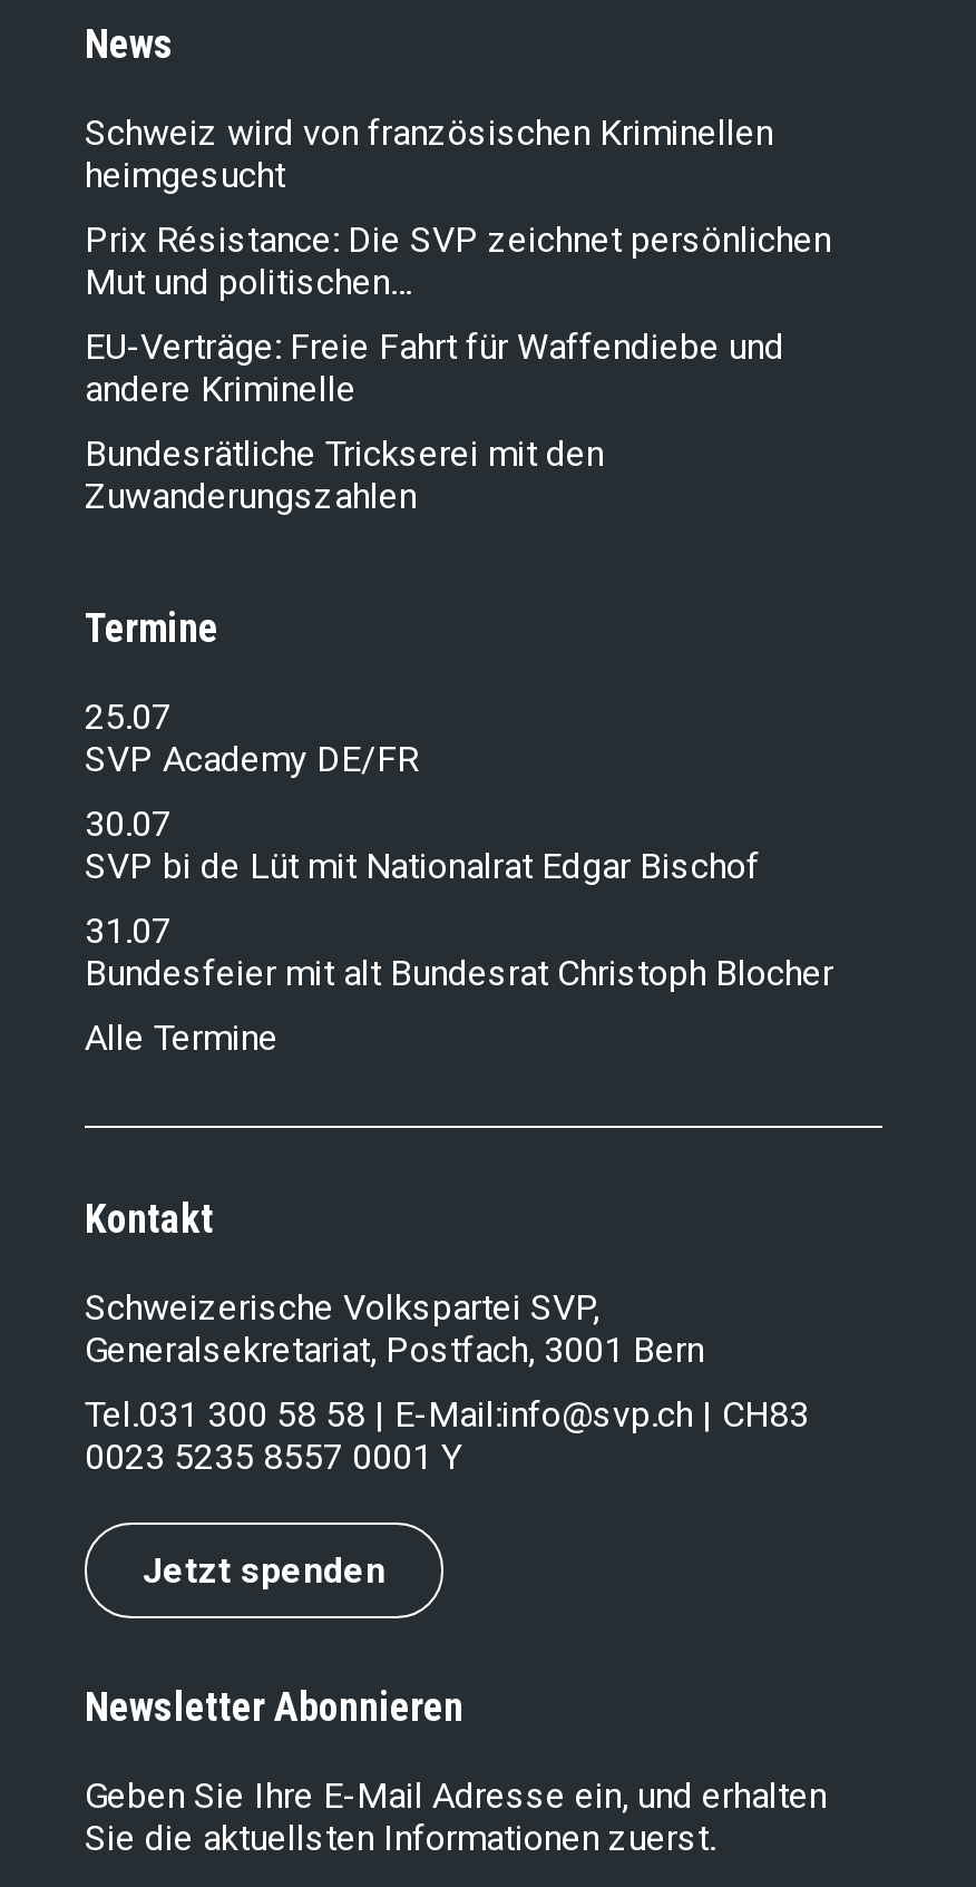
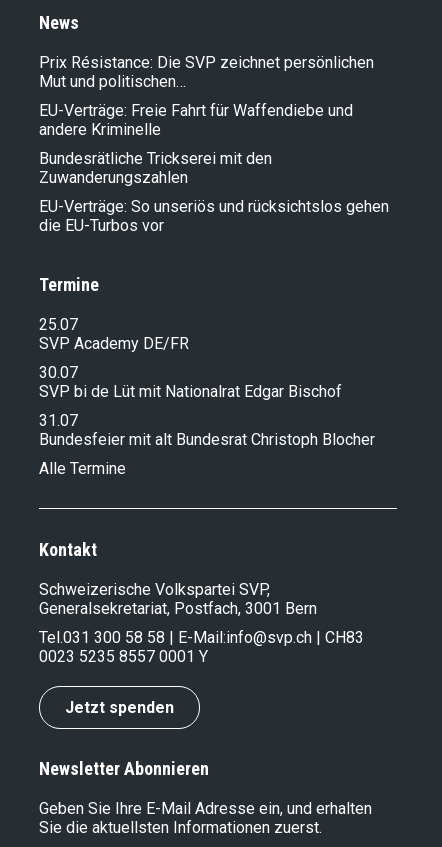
- Schweiz wird von französischen Kriminellen
- heimgesucht

moved up: Prix Résistance: Die SVP zeichnet persönlichen | Mut und politischen… | EU-Verträge: Freie Fahrt für Waffendiebe und | andere Kriminelle | Bundesrätliche Trickserei mit den | Zuwanderungszahlen

+ EU-Verträge: So unseriös und rücksichtslos gehen
+ die EU-Turbos vor
